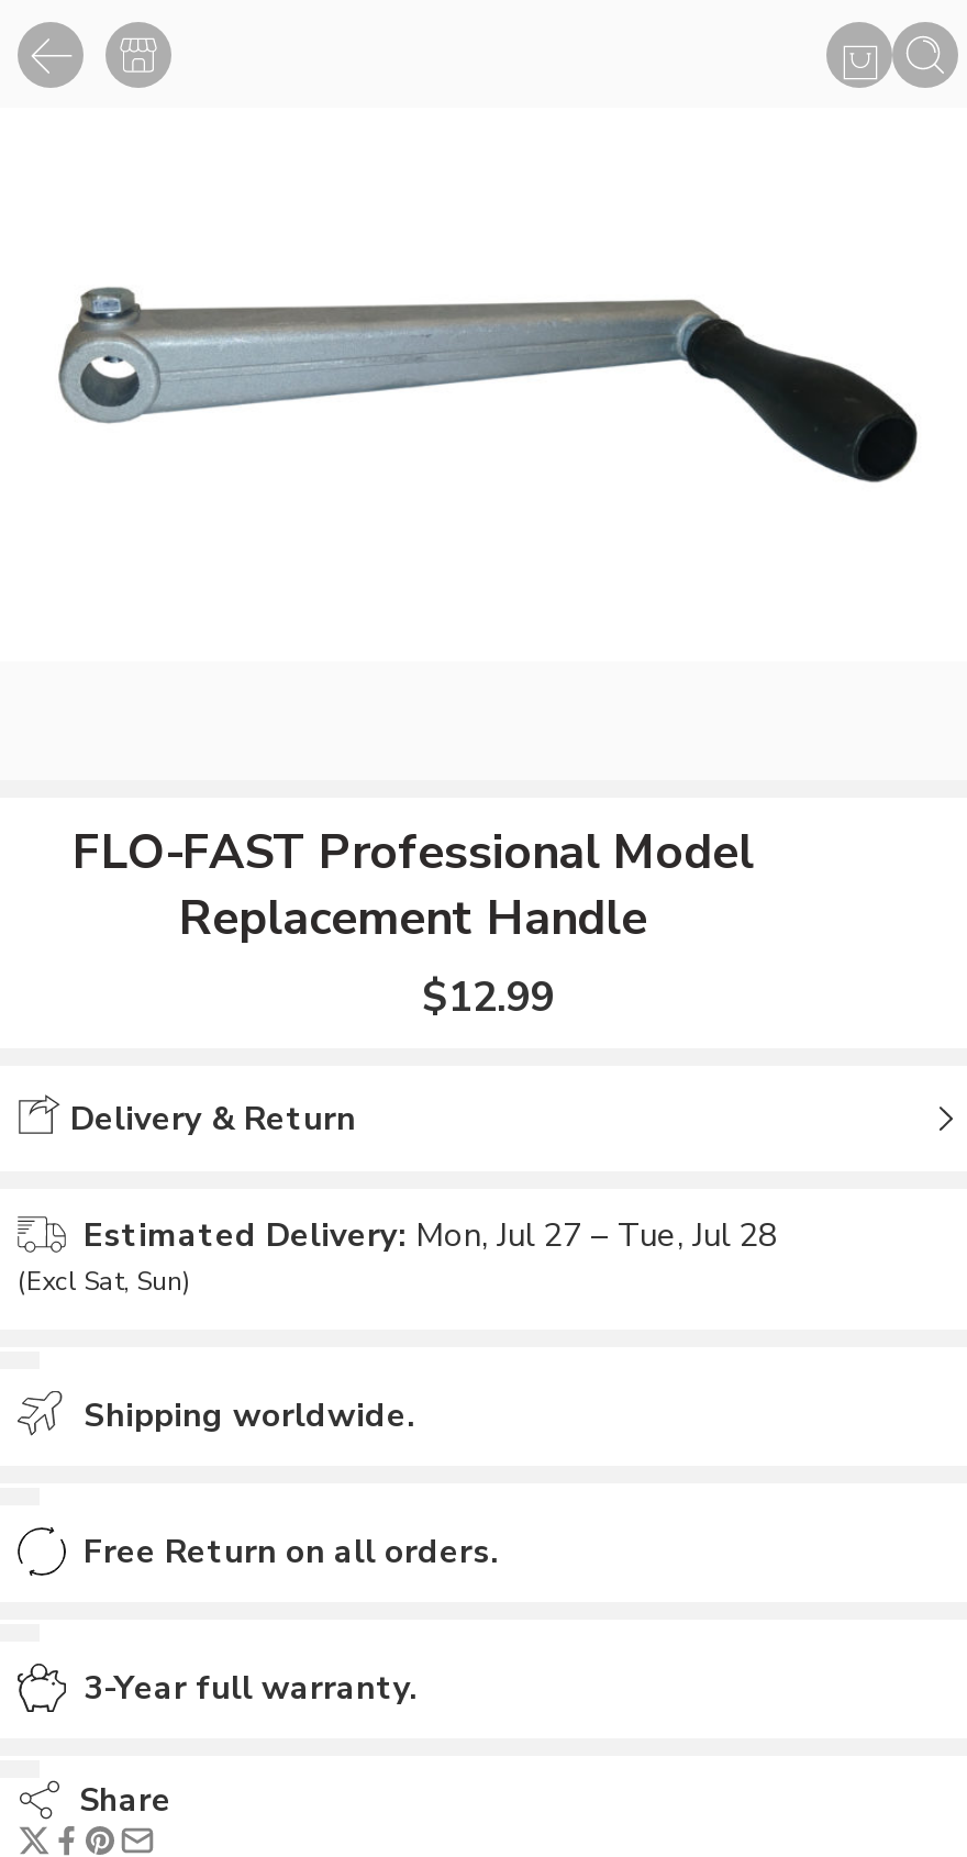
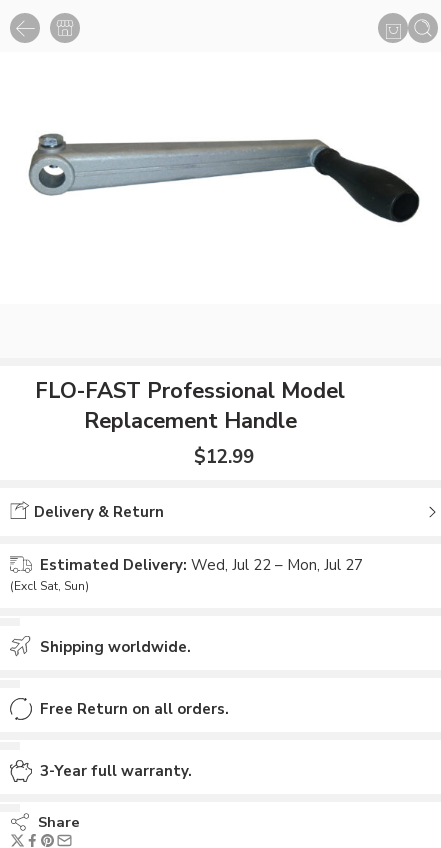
- Estimated Delivery: Mon, Jul 27 – Tue, Jul 28
+ Estimated Delivery: Wed, Jul 22 – Mon, Jul 27
